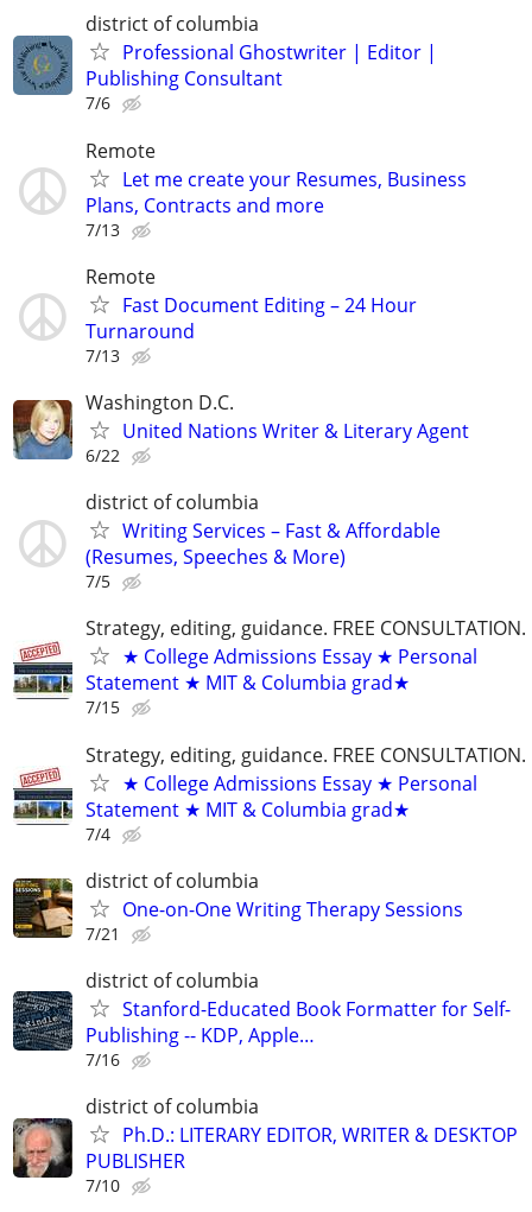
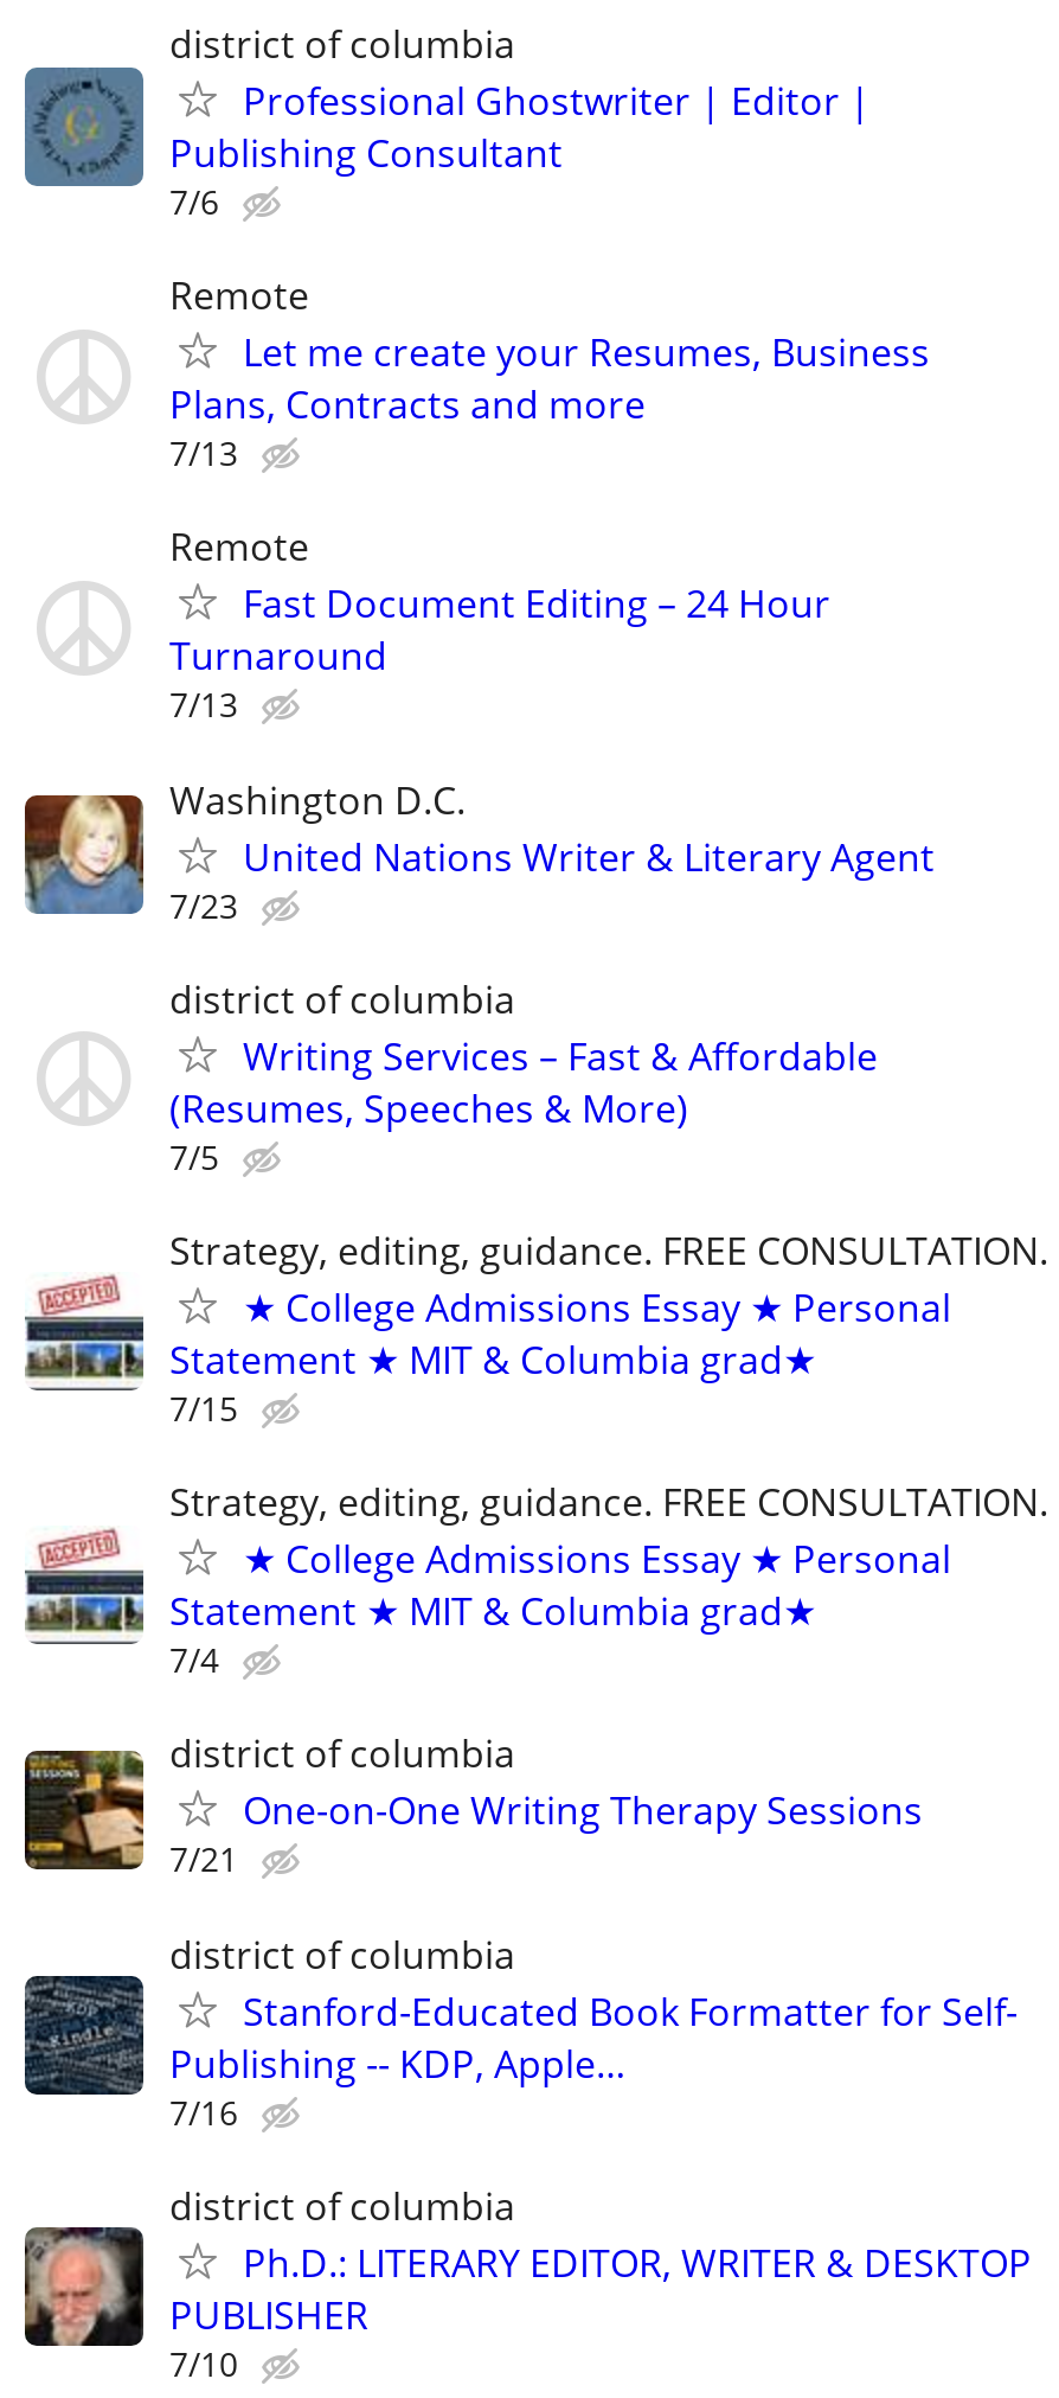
- 6/22
+ 7/23
